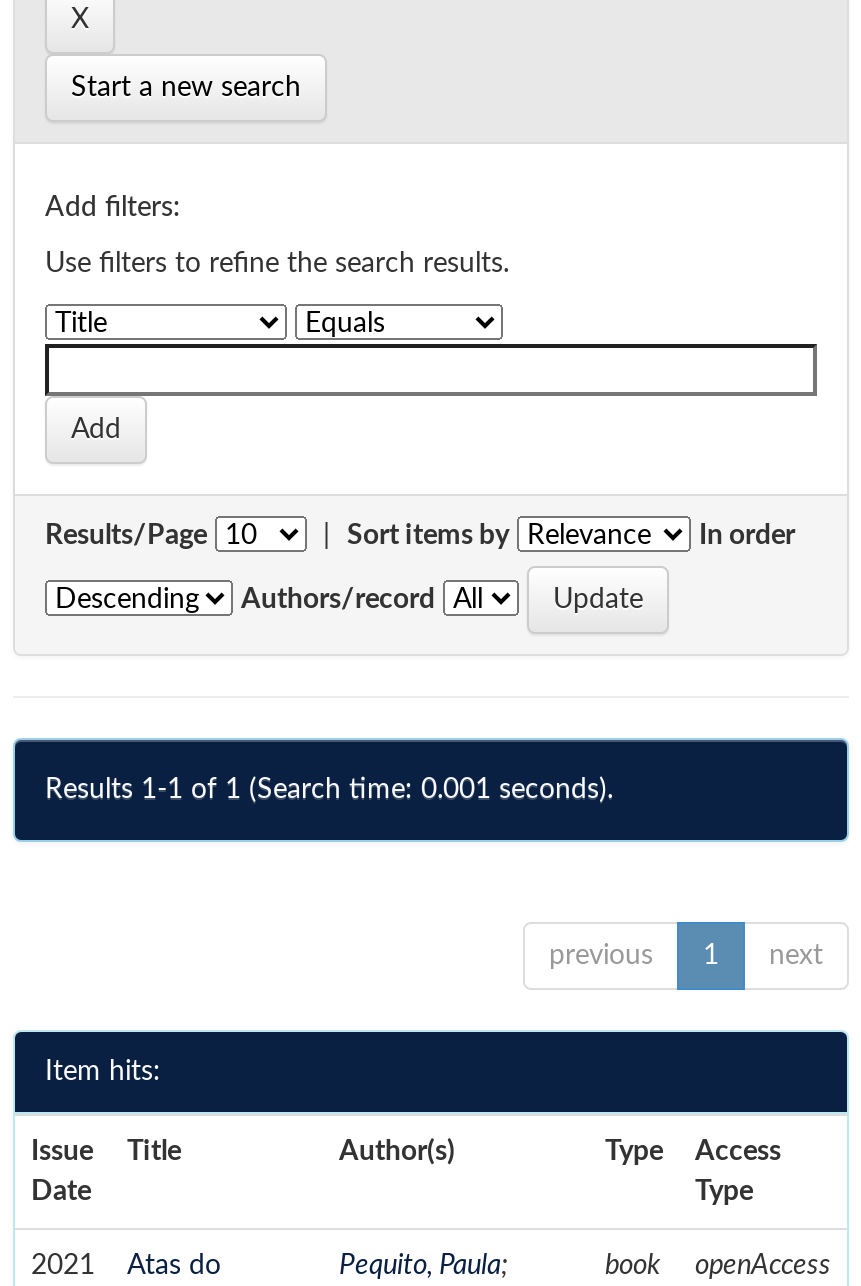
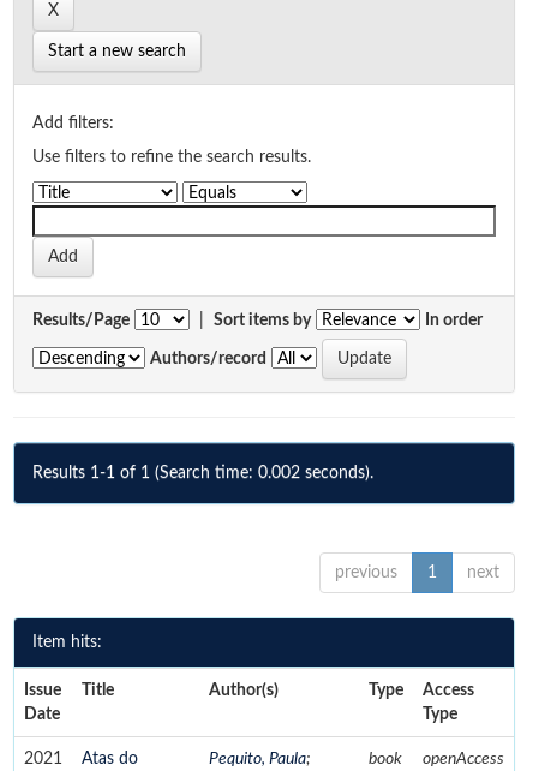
- Results 1-1 of 1 (Search time: 0.001 seconds).
+ Results 1-1 of 1 (Search time: 0.002 seconds).
